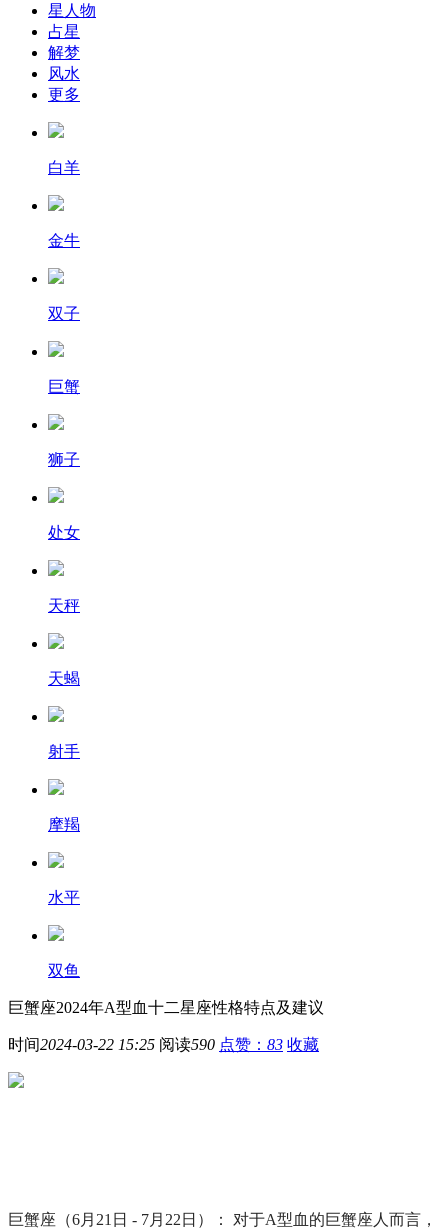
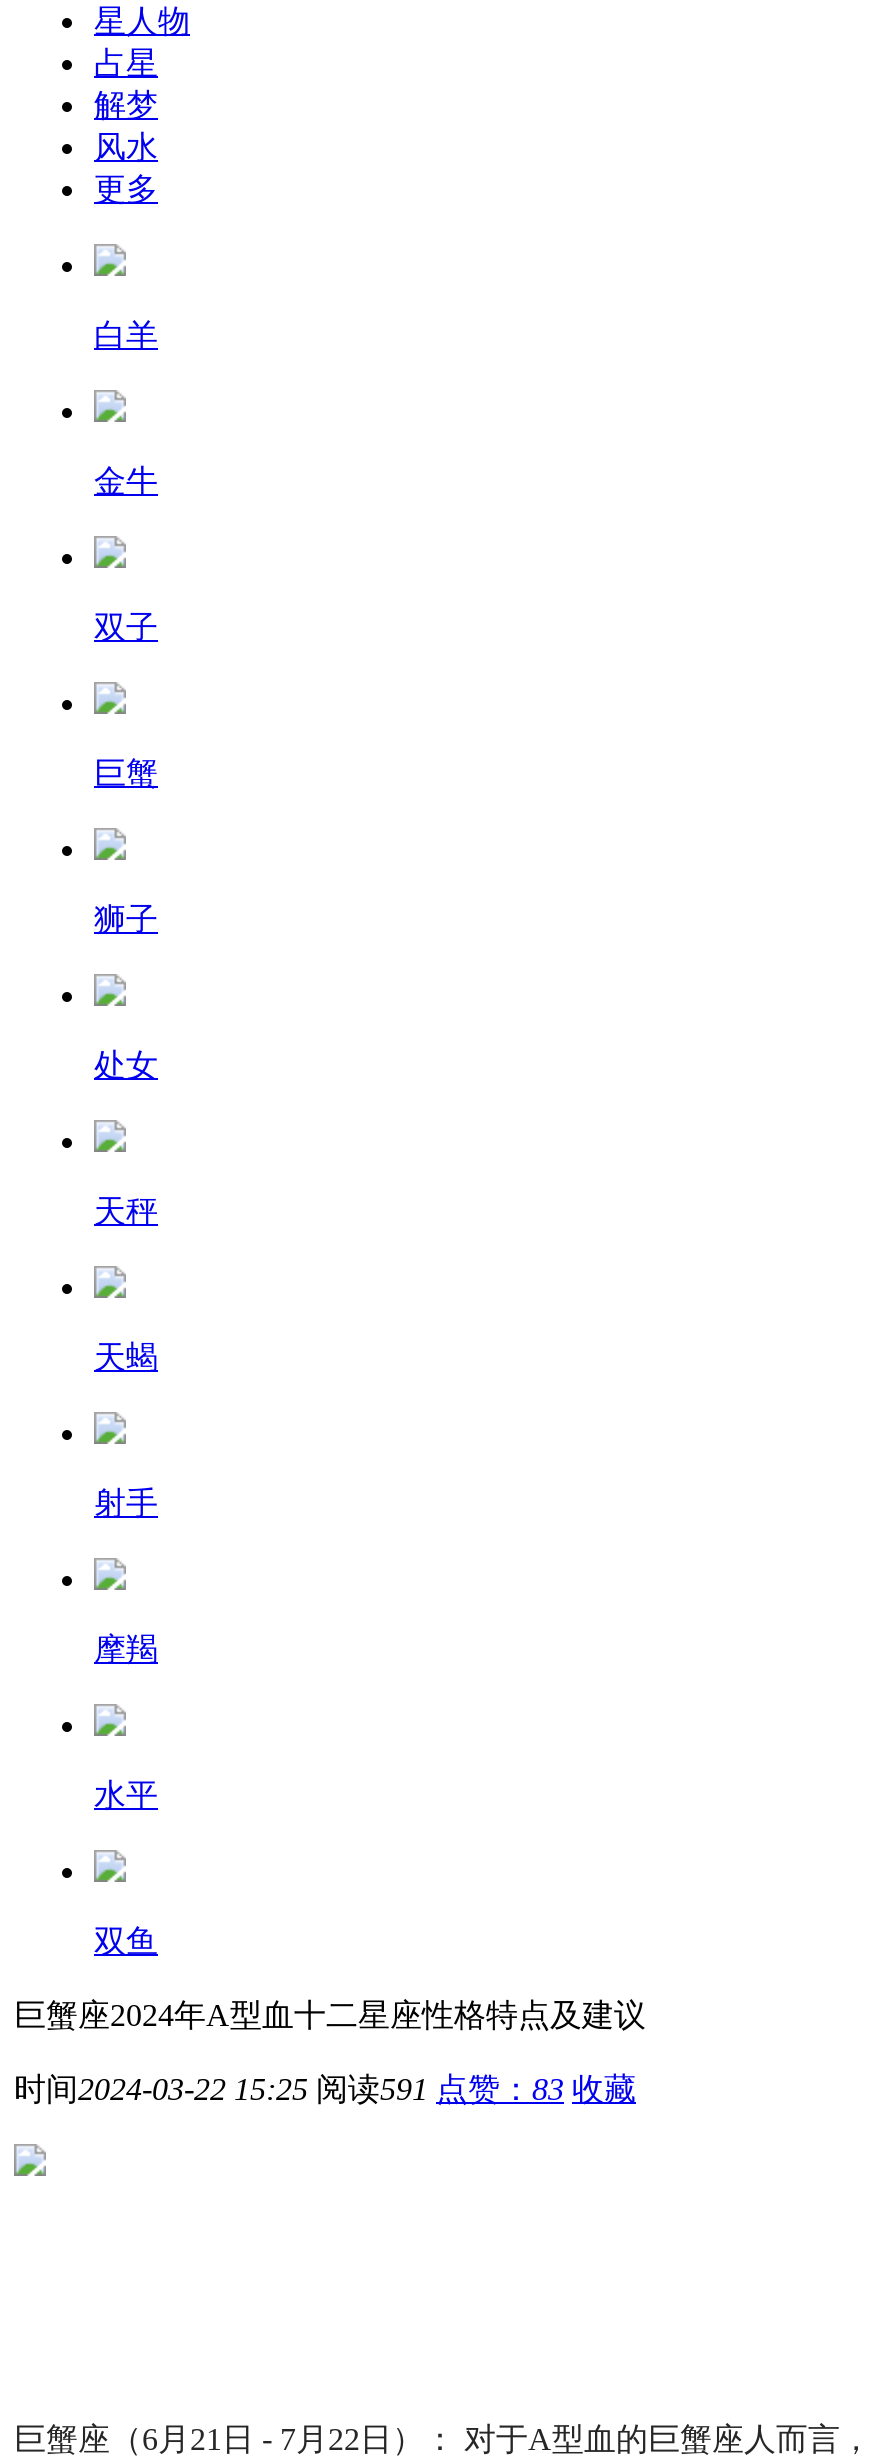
- 时间2024-03-22 15:25 阅读590 点赞：83 收藏
+ 时间2024-03-22 15:25 阅读591 点赞：83 收藏
